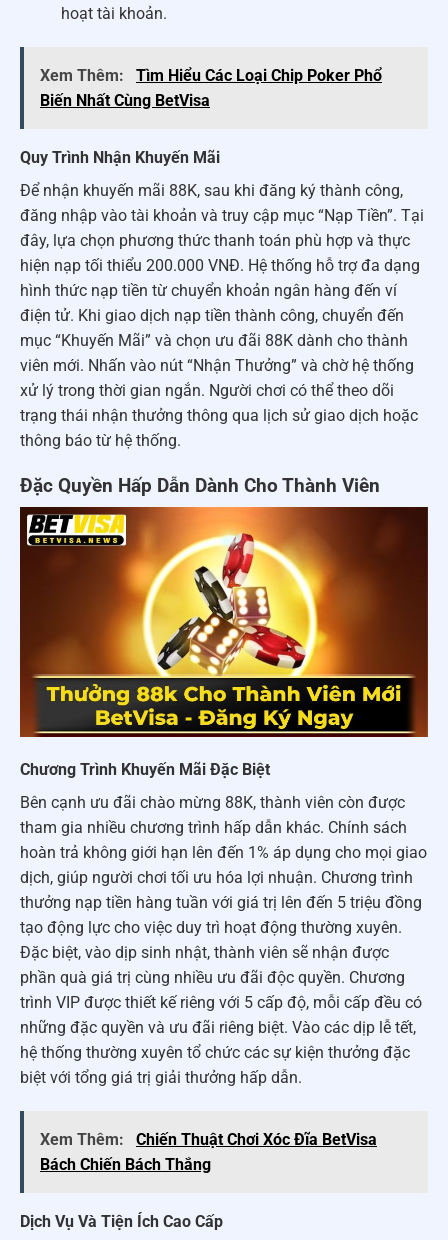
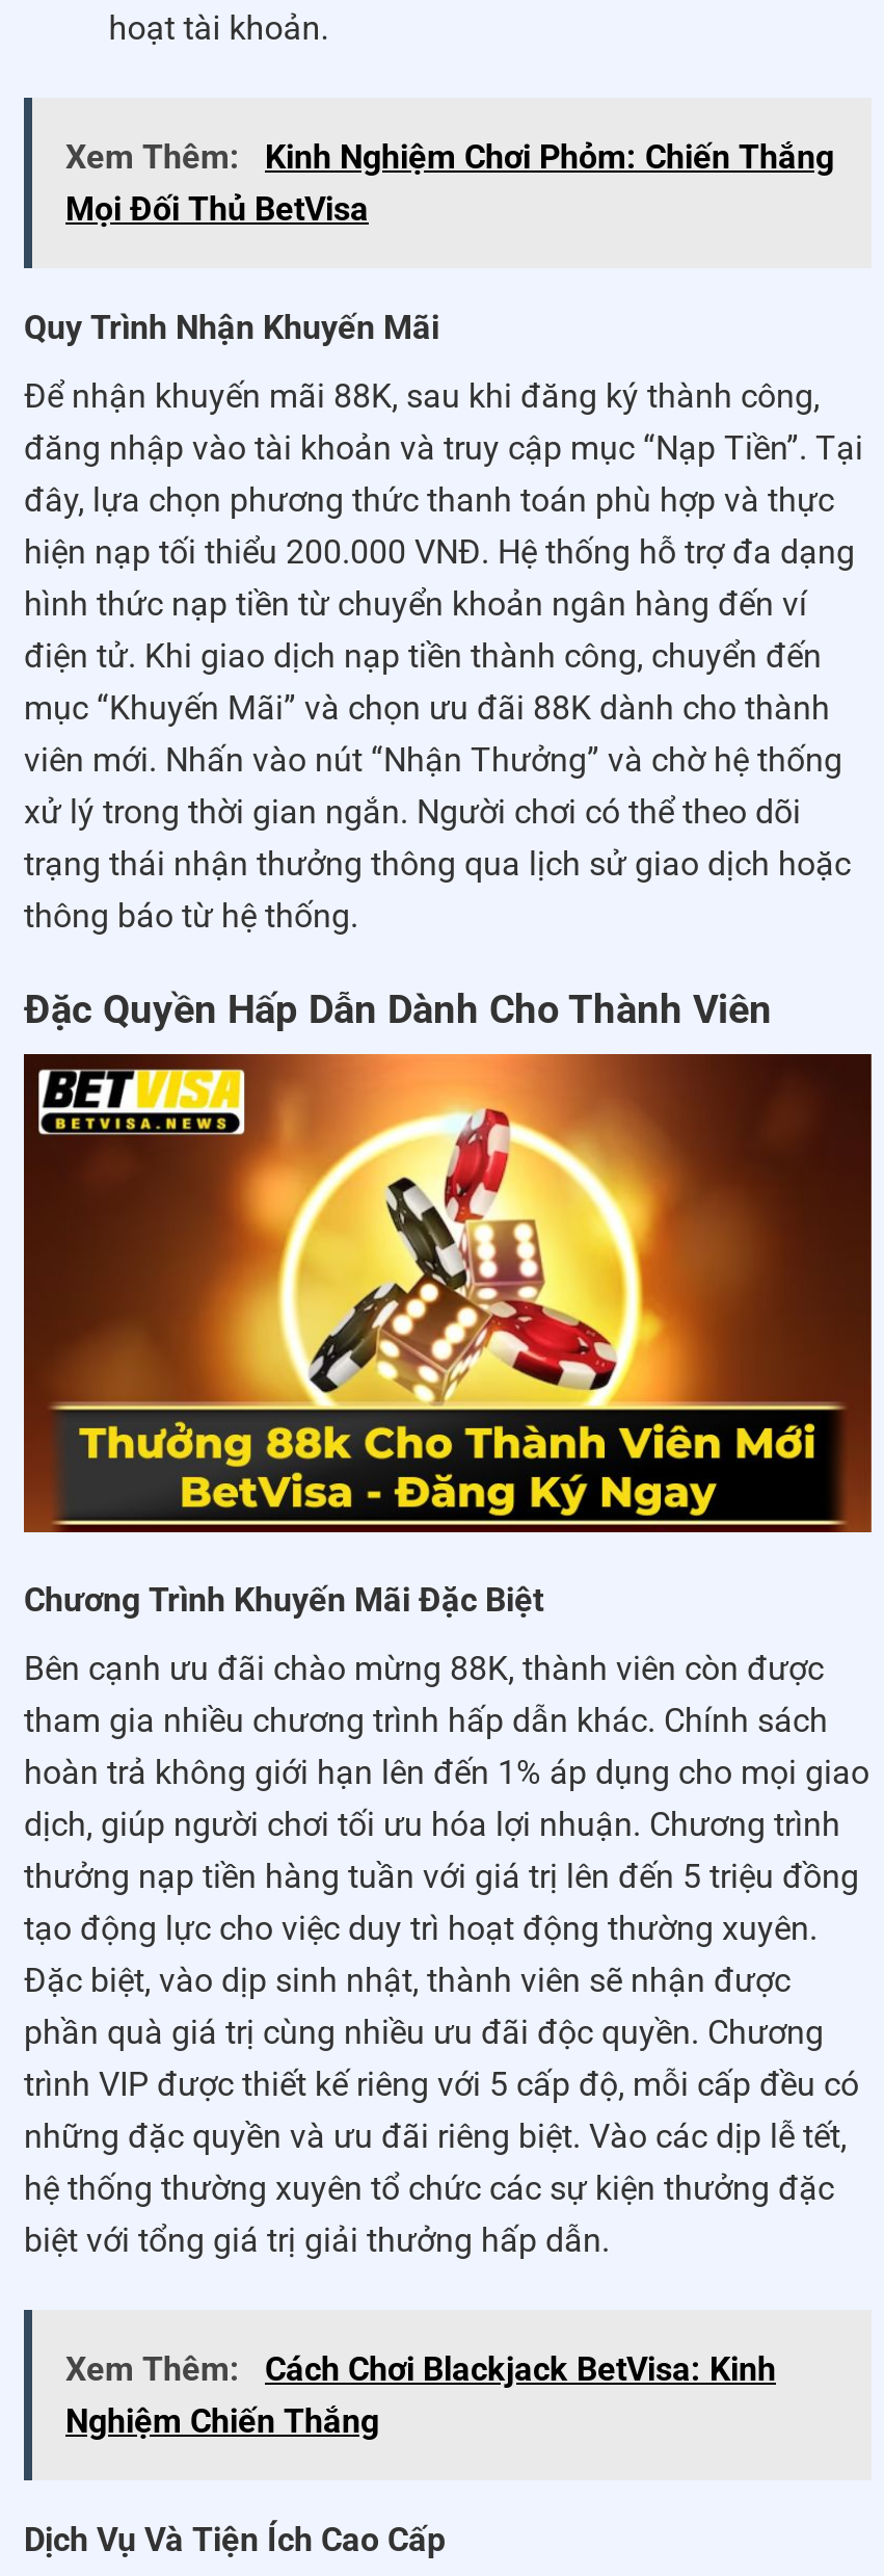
- Xem Thêm: Tìm Hiểu Các Loại Chip Poker Phổ
- Biến Nhất Cùng BetVisa
+ Xem Thêm: Kinh Nghiệm Chơi Phỏm: Chiến Thắng
+ Mọi Đối Thủ BetVisa

- Xem Thêm: Chiến Thuật Chơi Xóc Đĩa BetVisa
- Bách Chiến Bách Thắng
+ Xem Thêm: Cách Chơi Blackjack BetVisa: Kinh
+ Nghiệm Chiến Thắng
